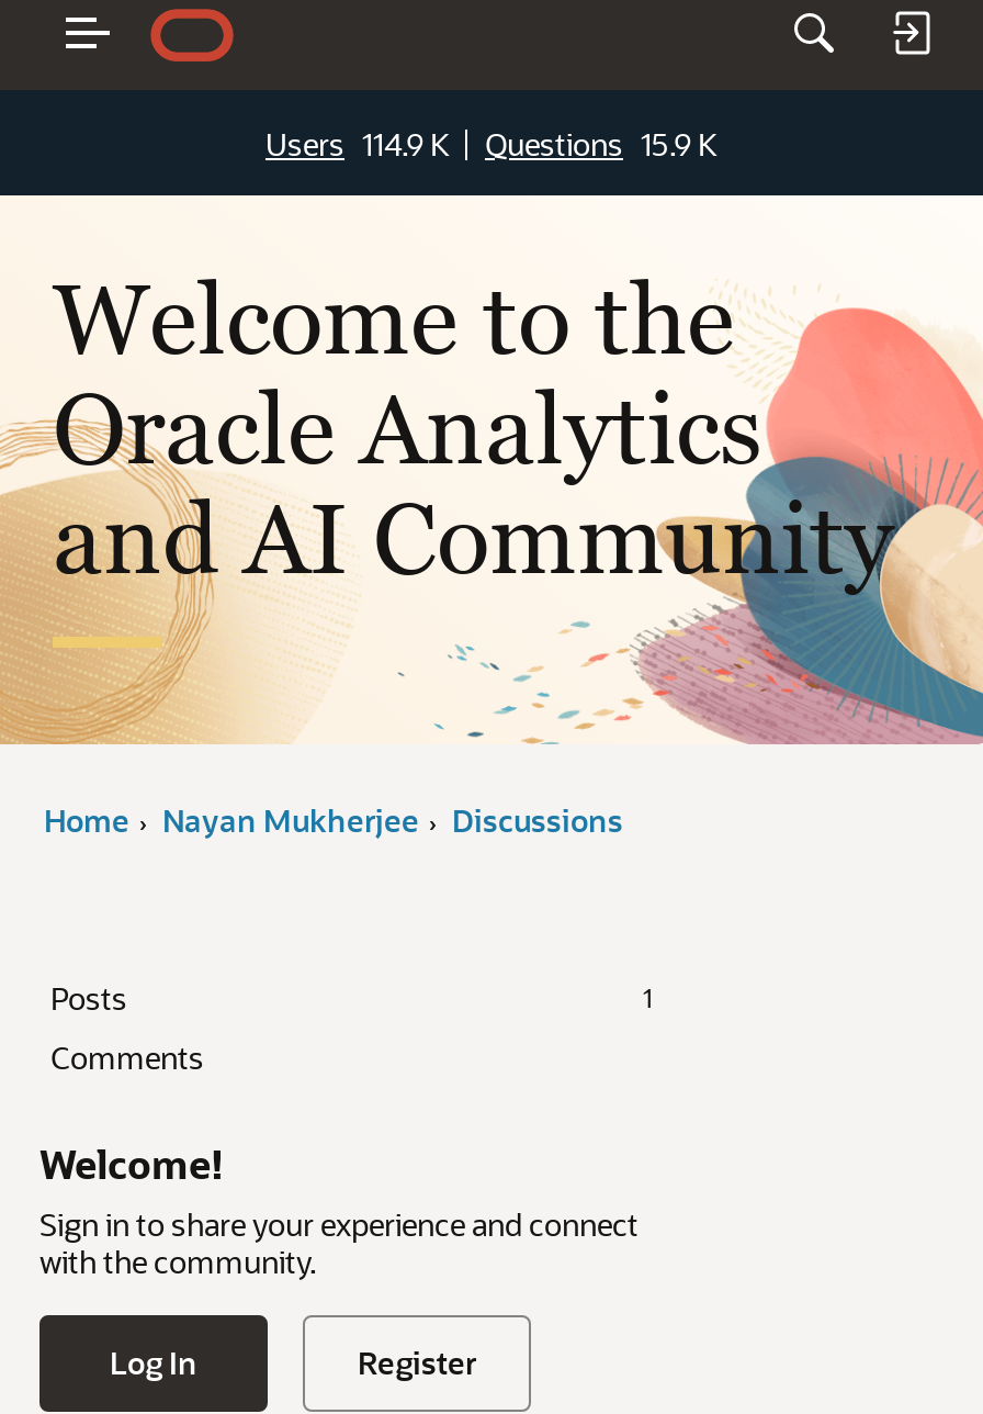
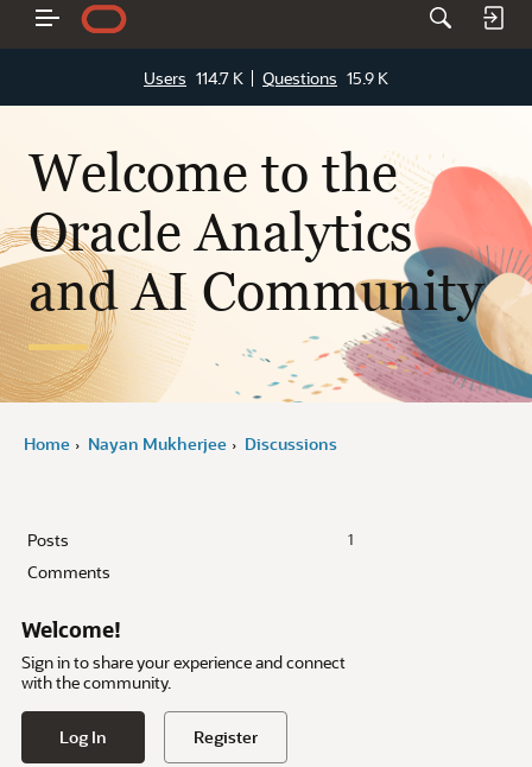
- Users 114.9 K Questions 15.9 K
+ Users 114.7 K Questions 15.9 K
